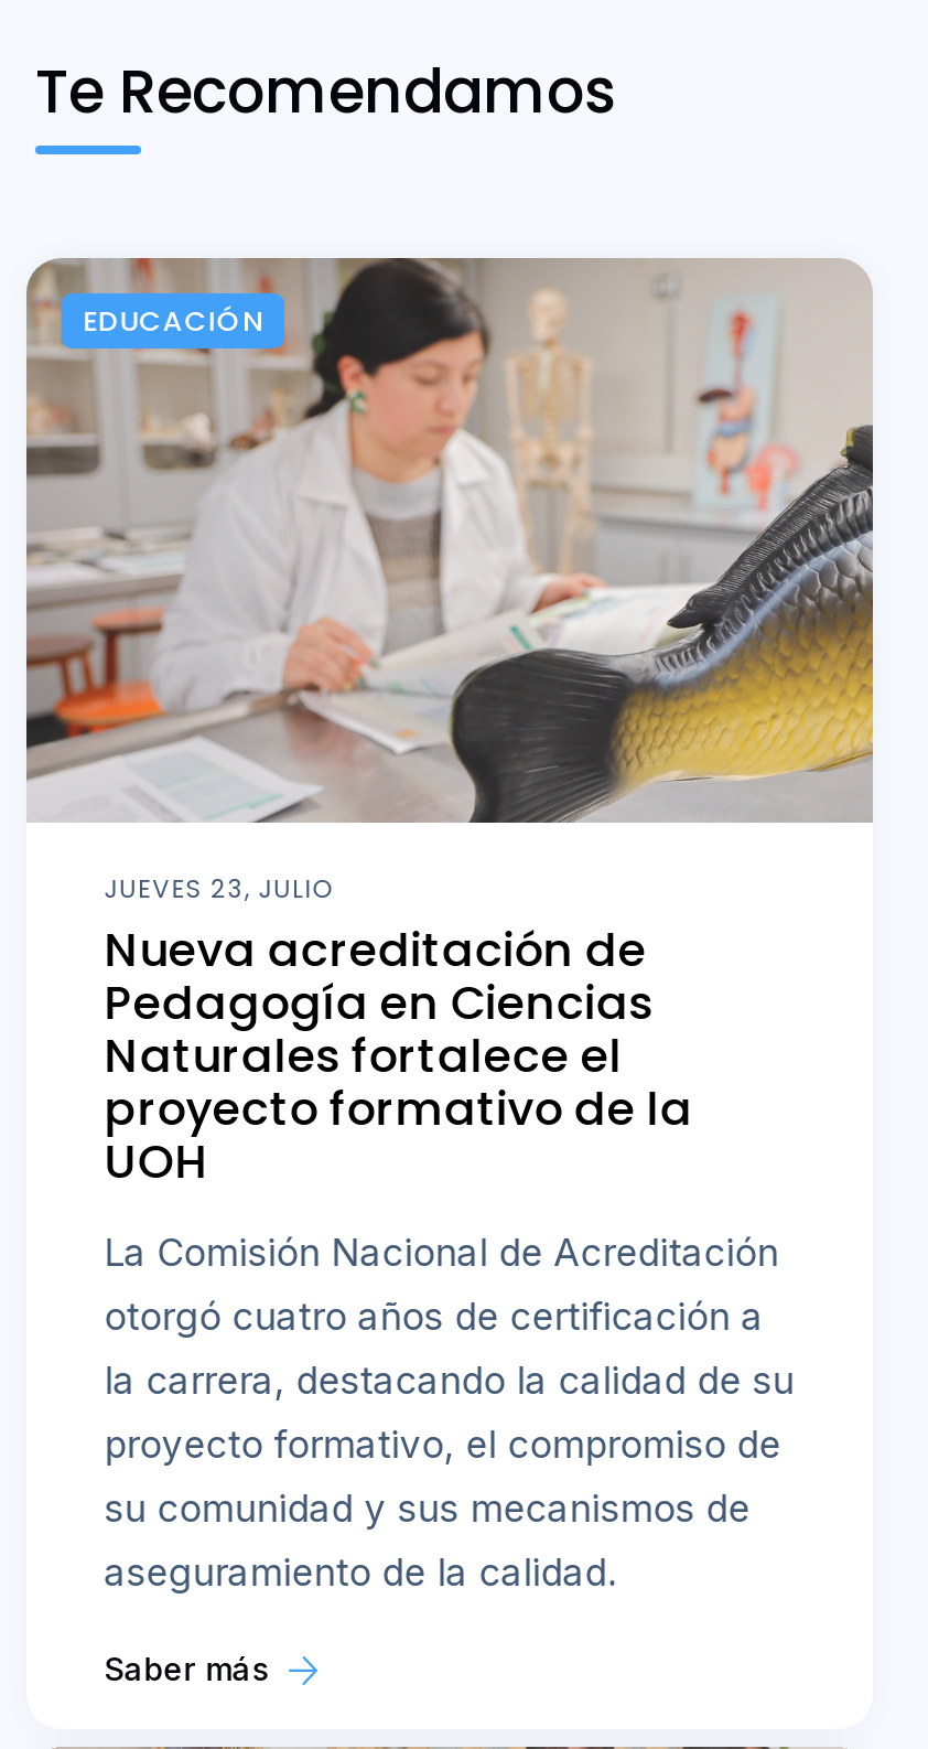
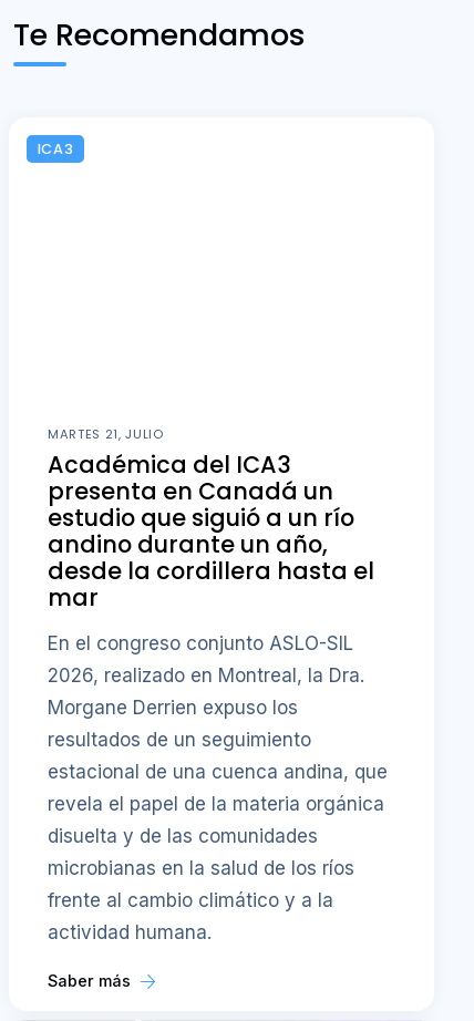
- [image]

- EDUCACIÓN
+ ICA3

- JUEVES 23, JULIO
- Nueva acreditación de
- Pedagogía en Ciencias
- Naturales fortalece el
- proyecto formativo de la
- UOH
+ MARTES 21, JULIO
+ Académica del ICA3
+ presenta en Canadá un
+ estudio que siguió a un río
+ andino durante un año,
+ desde la cordillera hasta el
+ mar

- La Comisión Nacional de Acreditación
- otorgó cuatro años de certificación a
- la carrera, destacando la calidad de su
- proyecto formativo, el compromiso de
- su comunidad y sus mecanismos de
- aseguramiento de la calidad.
+ En el congreso conjunto ASLO-SIL
+ 2026, realizado en Montreal, la Dra.
+ Morgane Derrien expuso los
+ resultados de un seguimiento
+ estacional de una cuenca andina, que
+ revela el papel de la materia orgánica
+ disuelta y de las comunidades
+ microbianas en la salud de los ríos
+ frente al cambio climático y a la
+ actividad humana.
